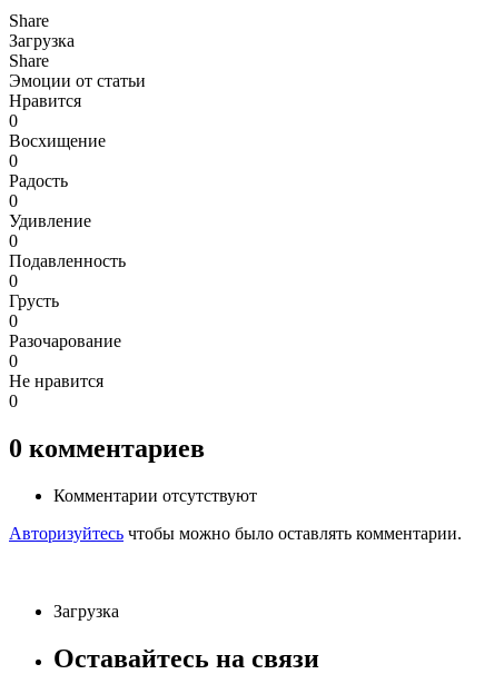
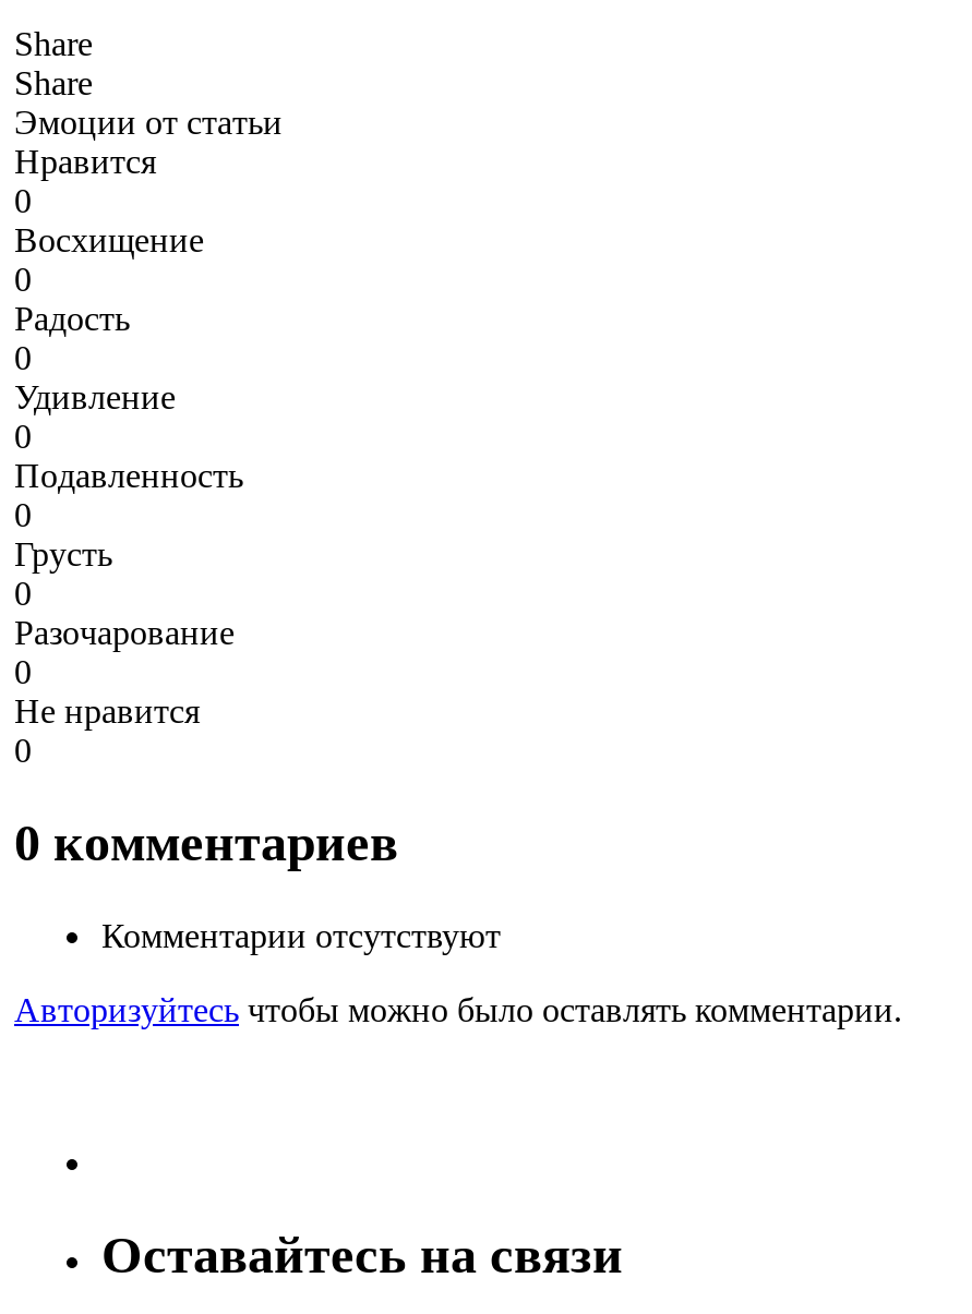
- Загрузка

- Загрузка
